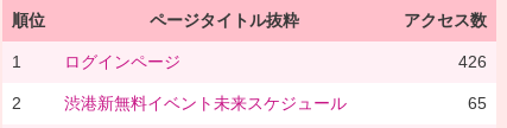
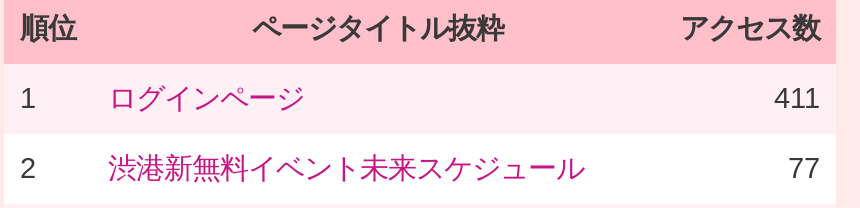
- 426
+ 411

- 65
+ 77
